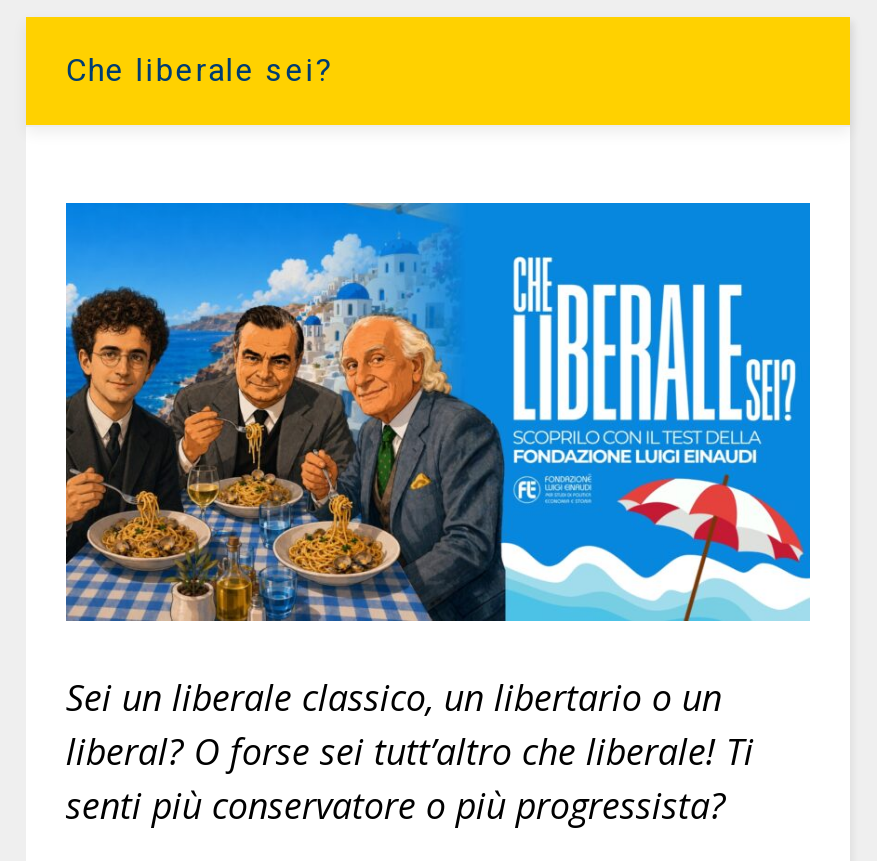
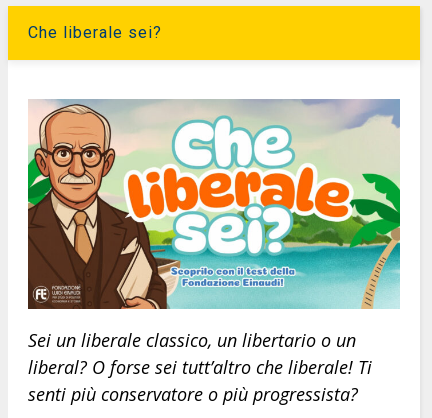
- [image]
+ [image]
